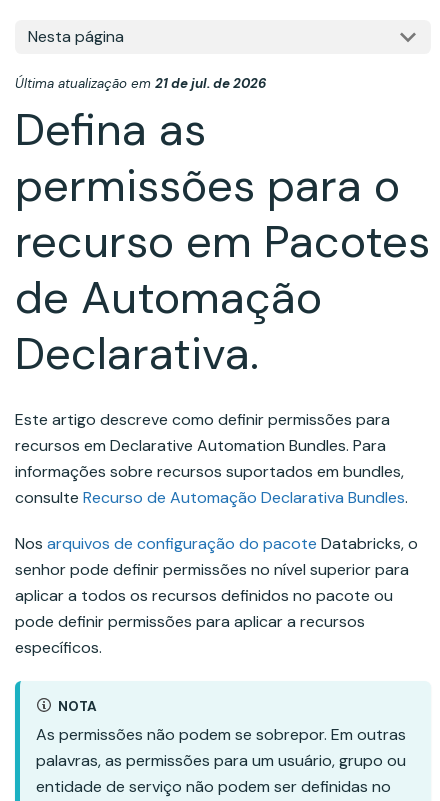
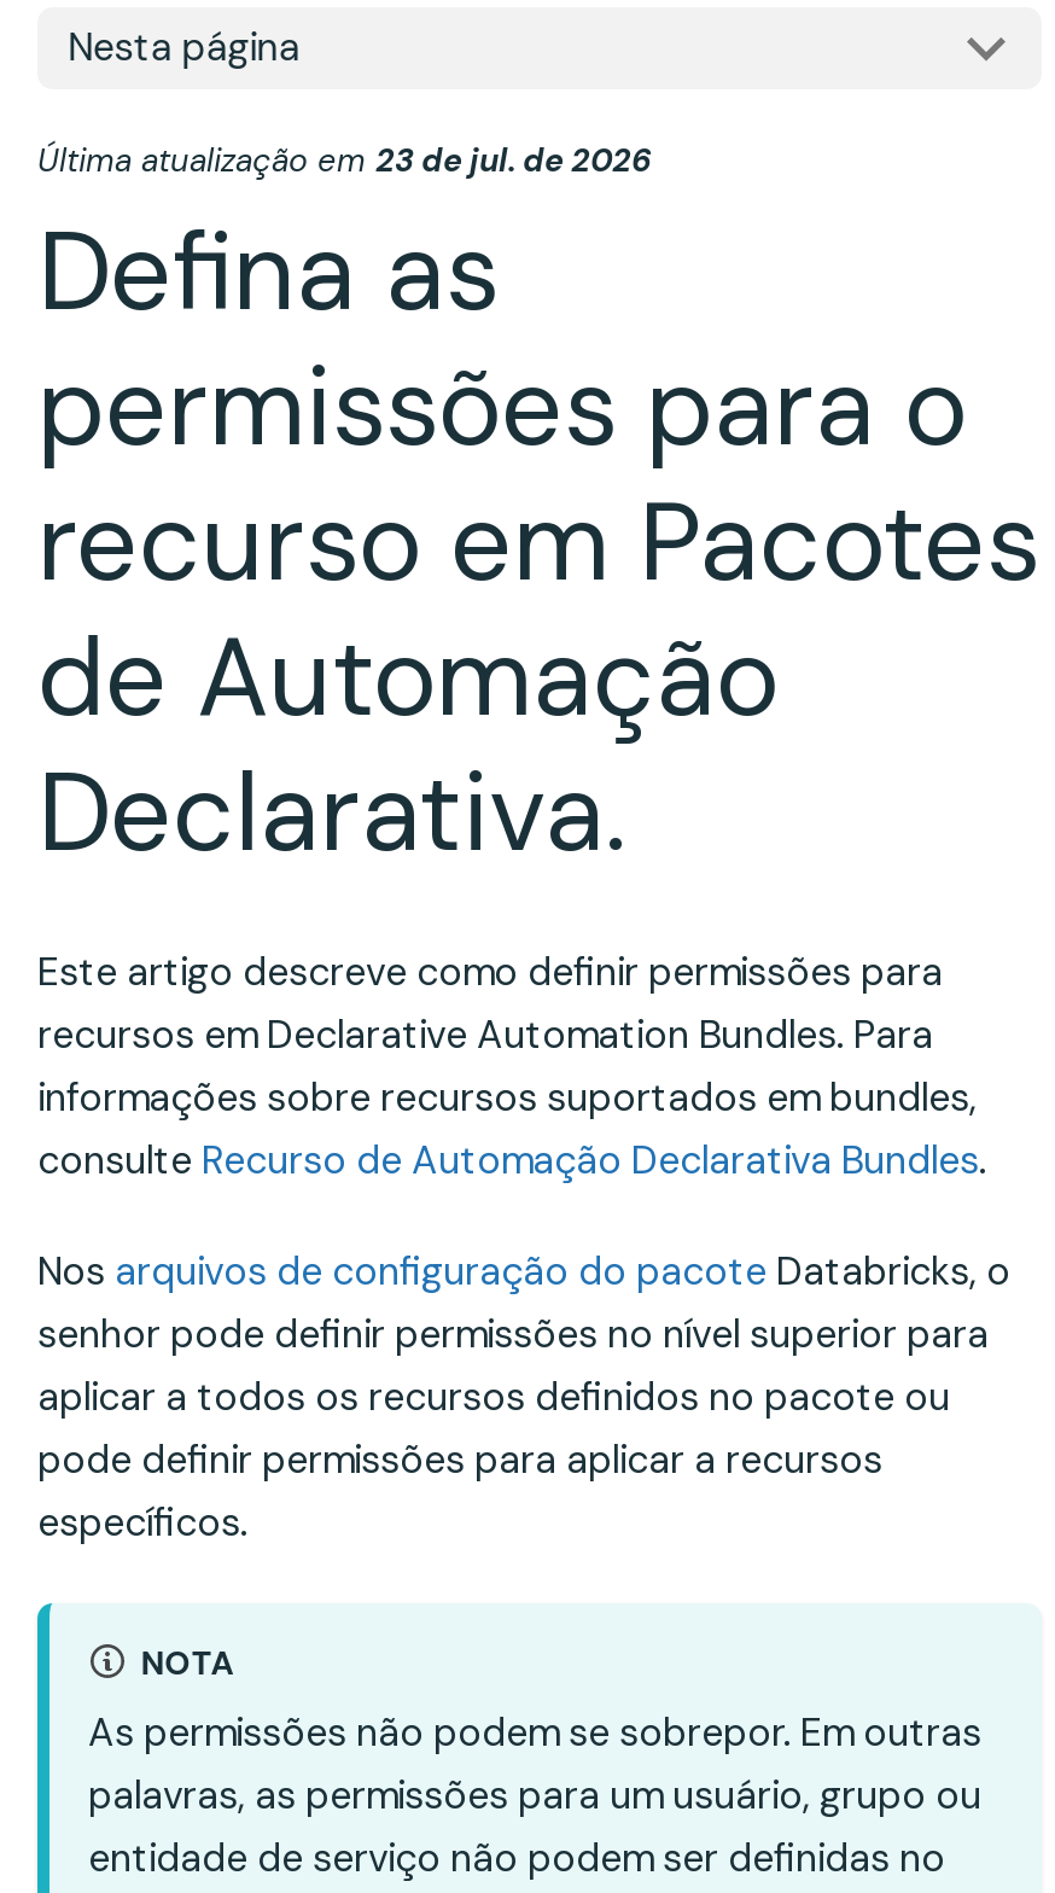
- Última atualização em 21 de jul. de 2026
+ Última atualização em 23 de jul. de 2026
